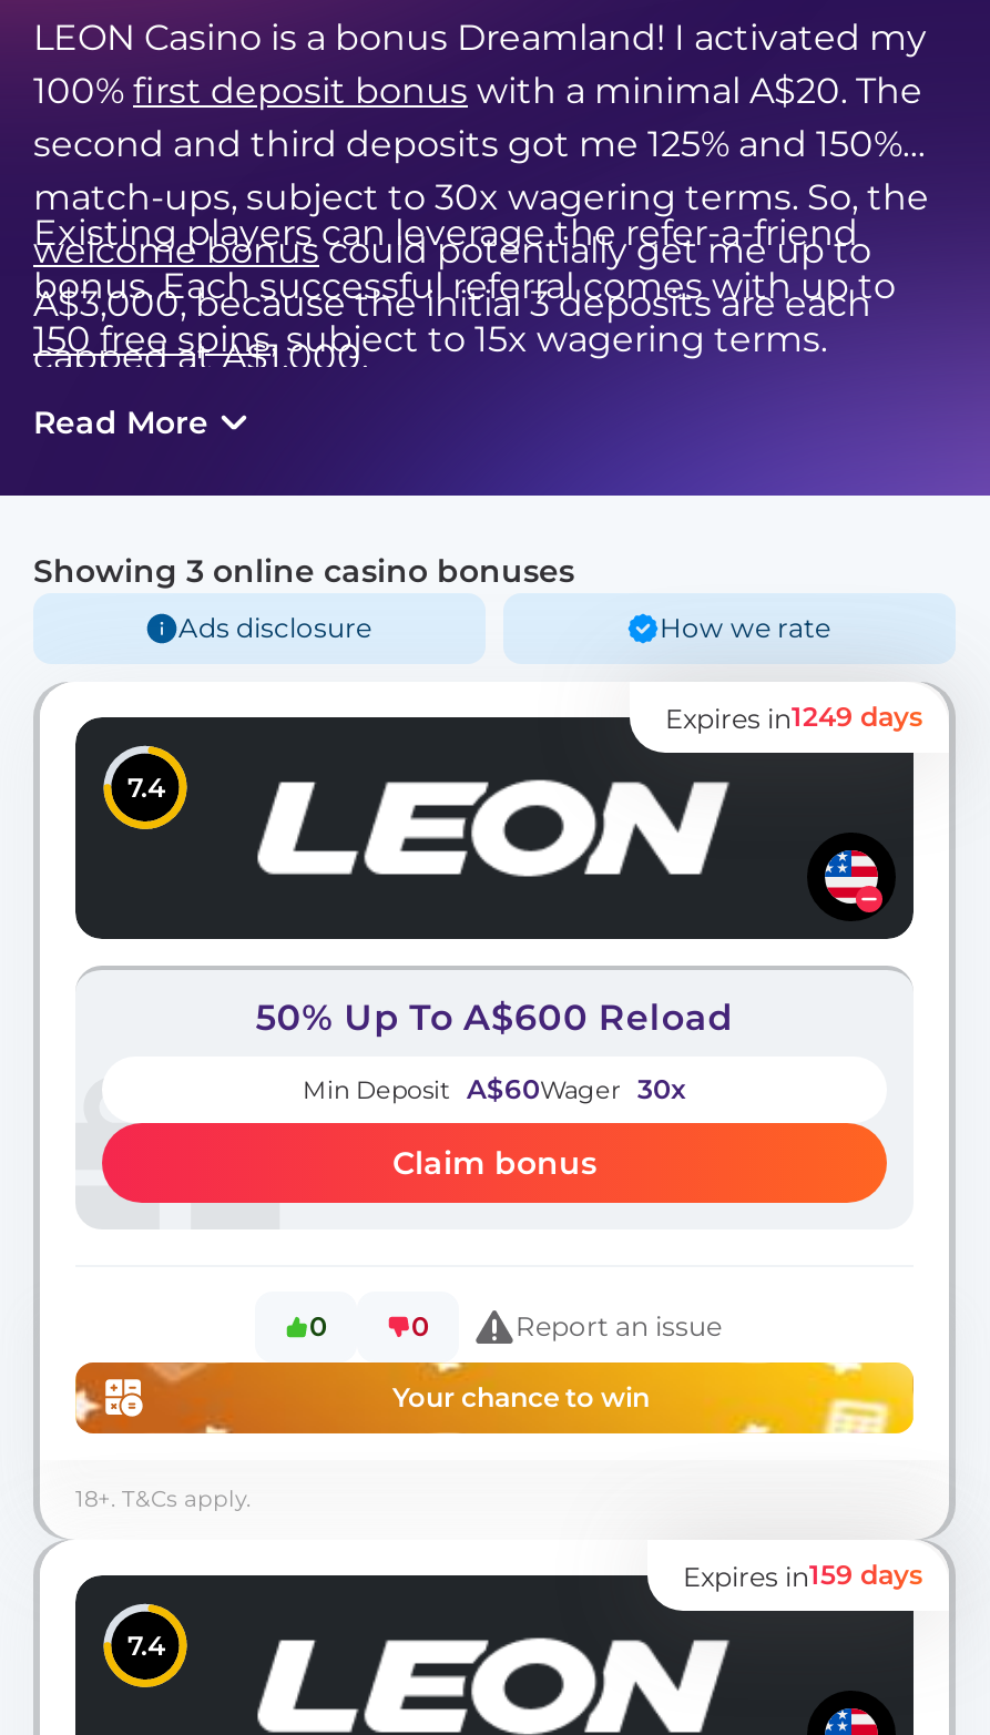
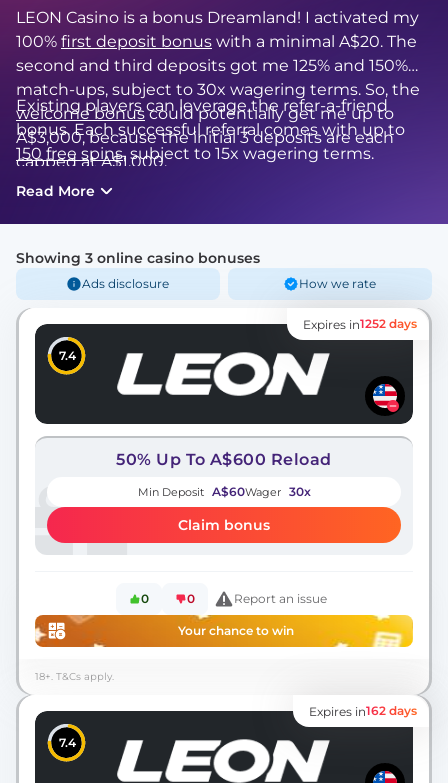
- Expires in1249 days
+ Expires in1252 days

- Expires in159 days
+ Expires in162 days
